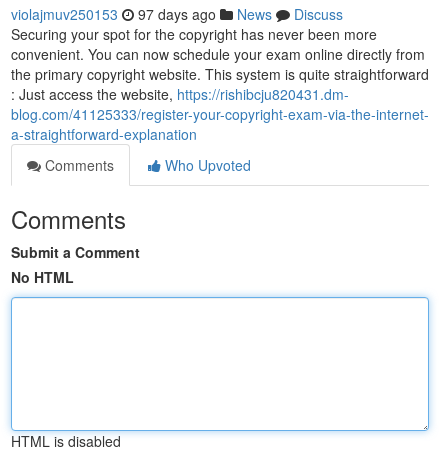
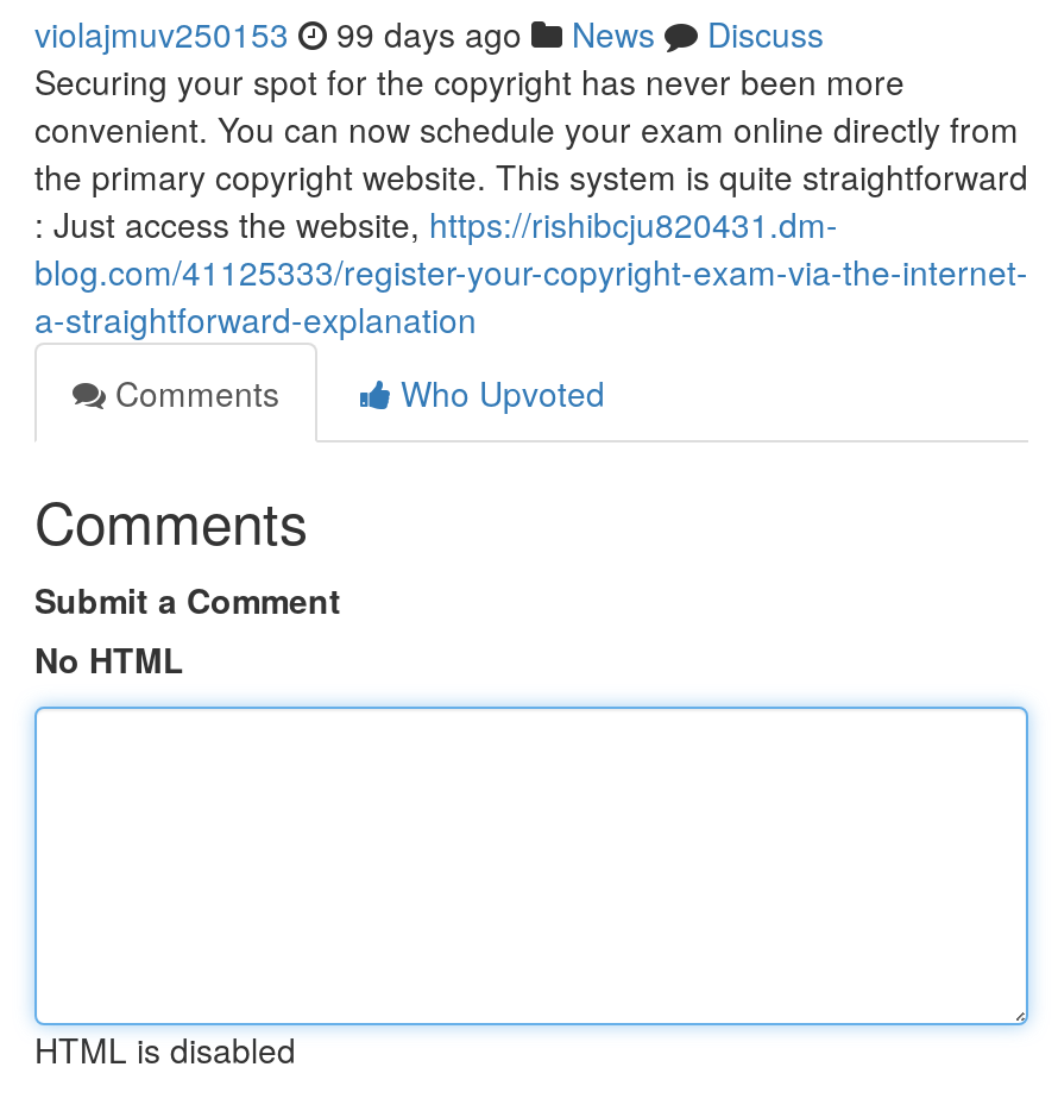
- violajmuv250153 97 days ago News Discuss
+ violajmuv250153 99 days ago News Discuss
